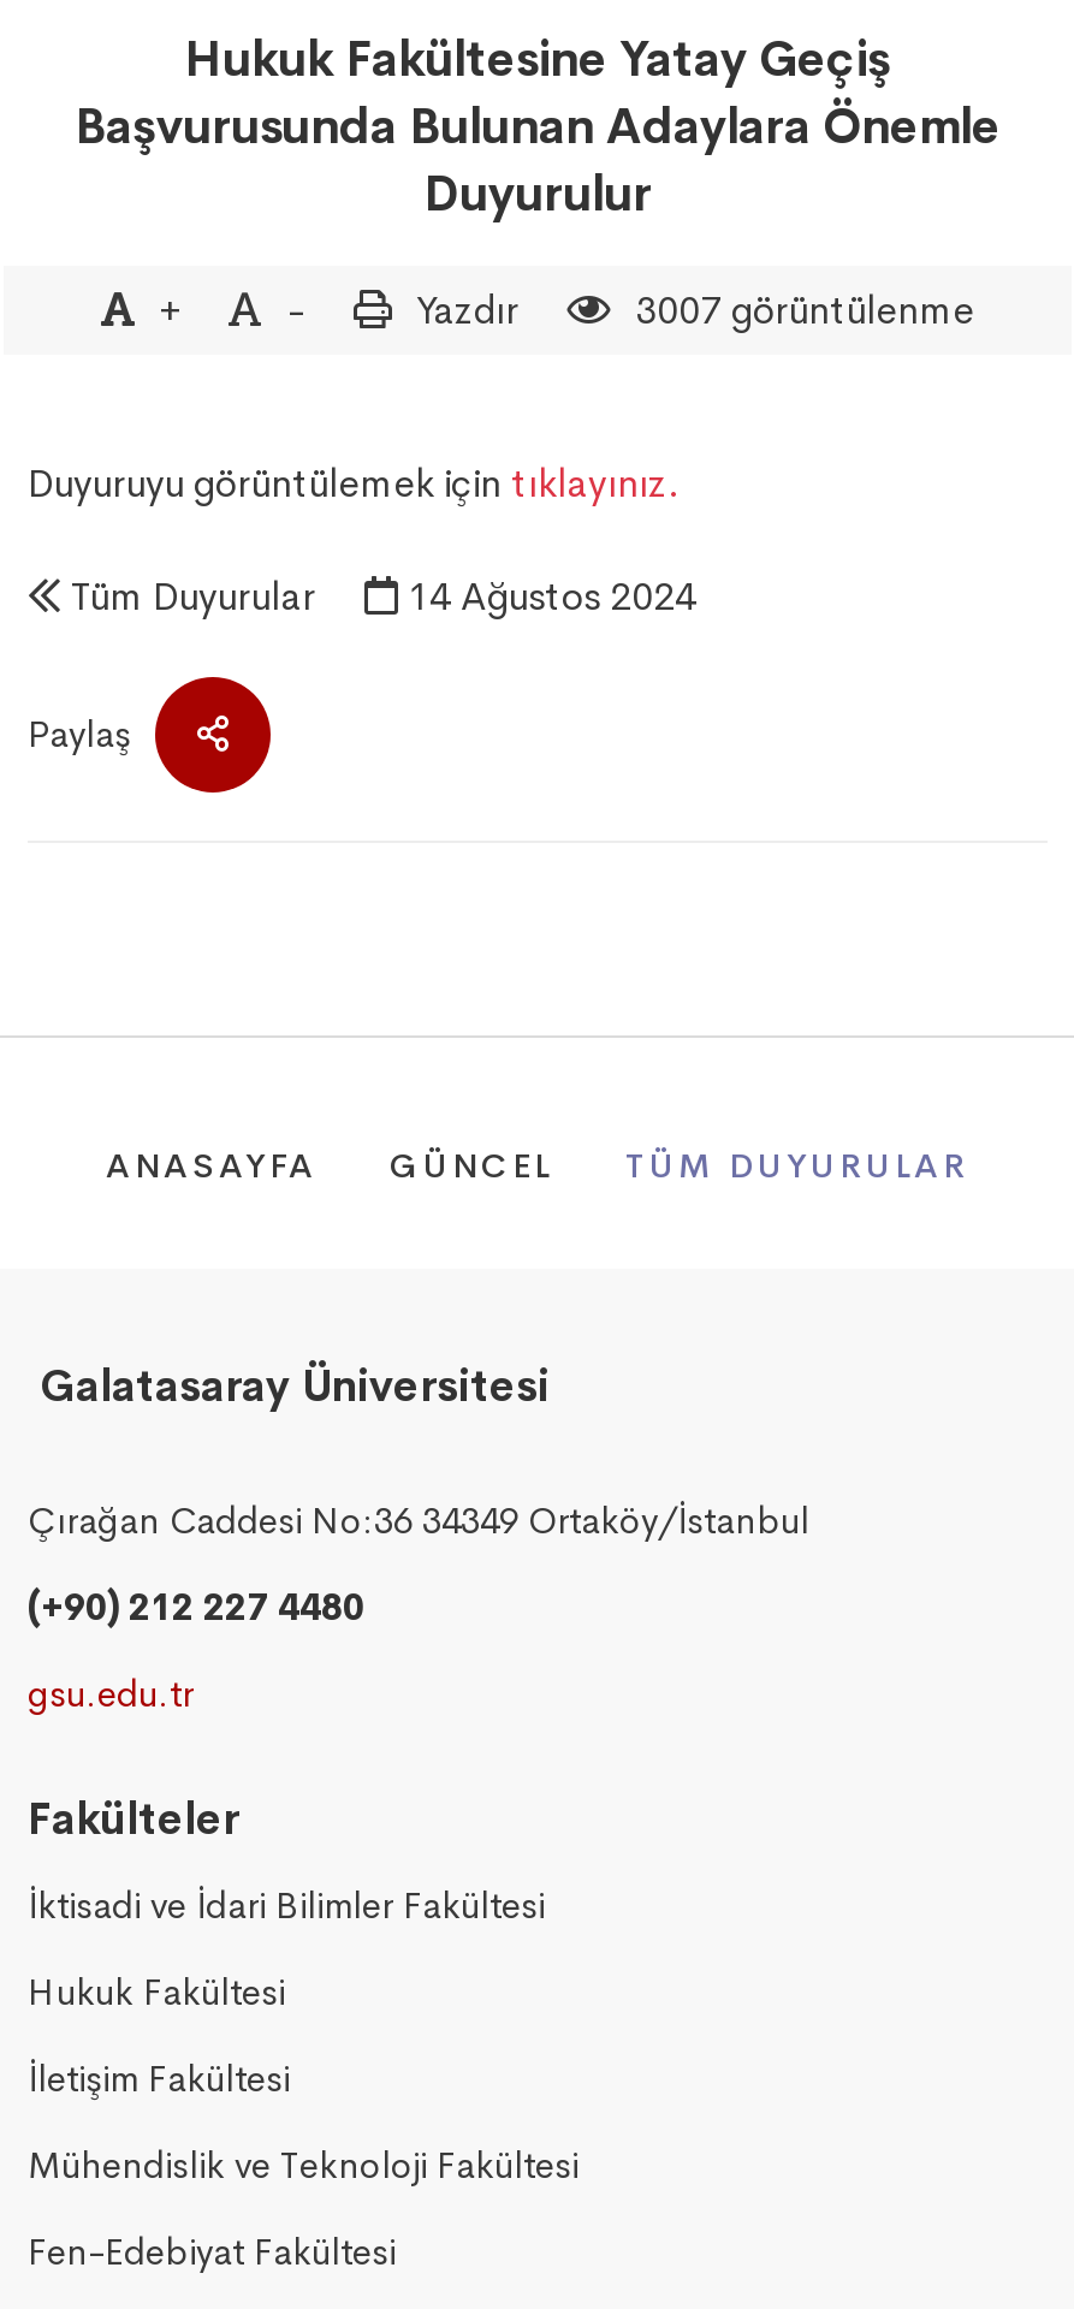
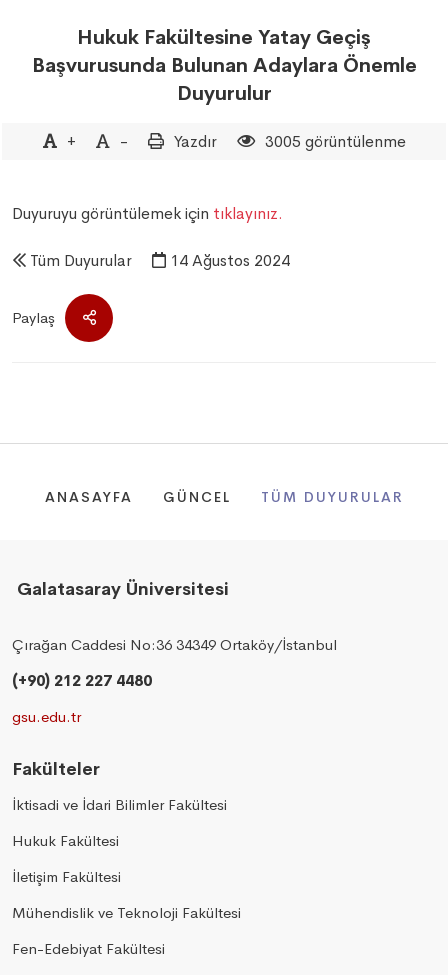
- 3007 görüntülenme
+ 3005 görüntülenme
